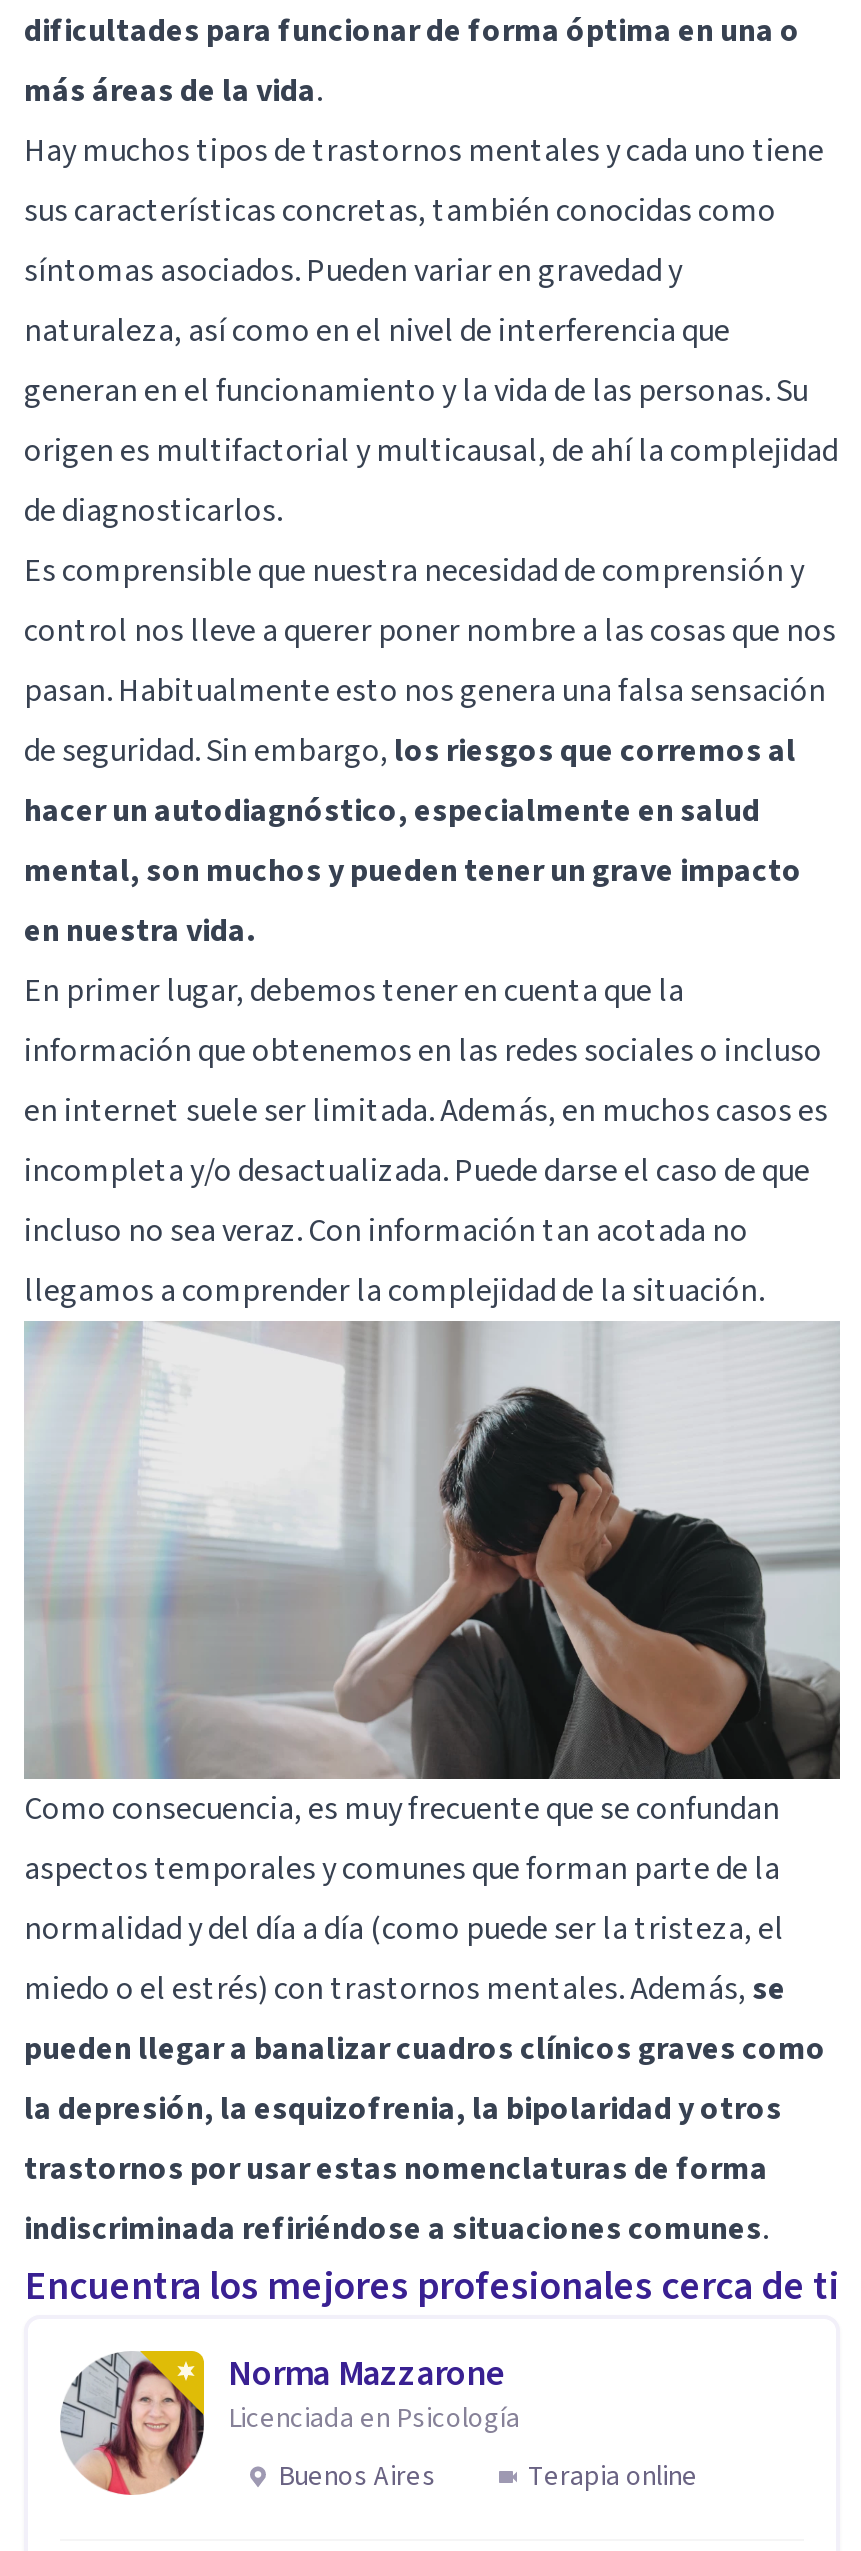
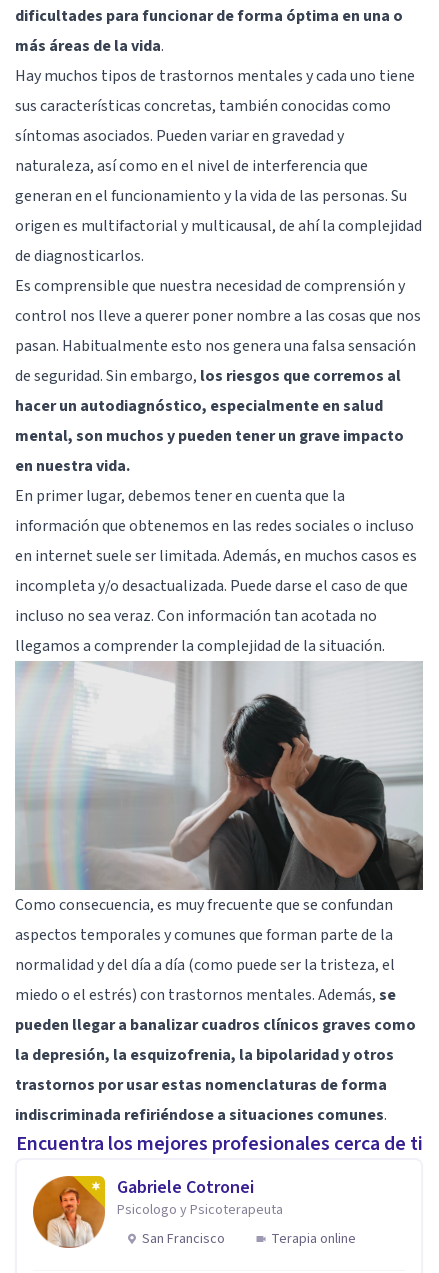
- [image]
- Norma Mazzarone
- Licenciada en Psicología
- Buenos Aires
+ [image]
+ Gabriele Cotronei
+ Psicologo y Psicoterapeuta
+ San Francisco
